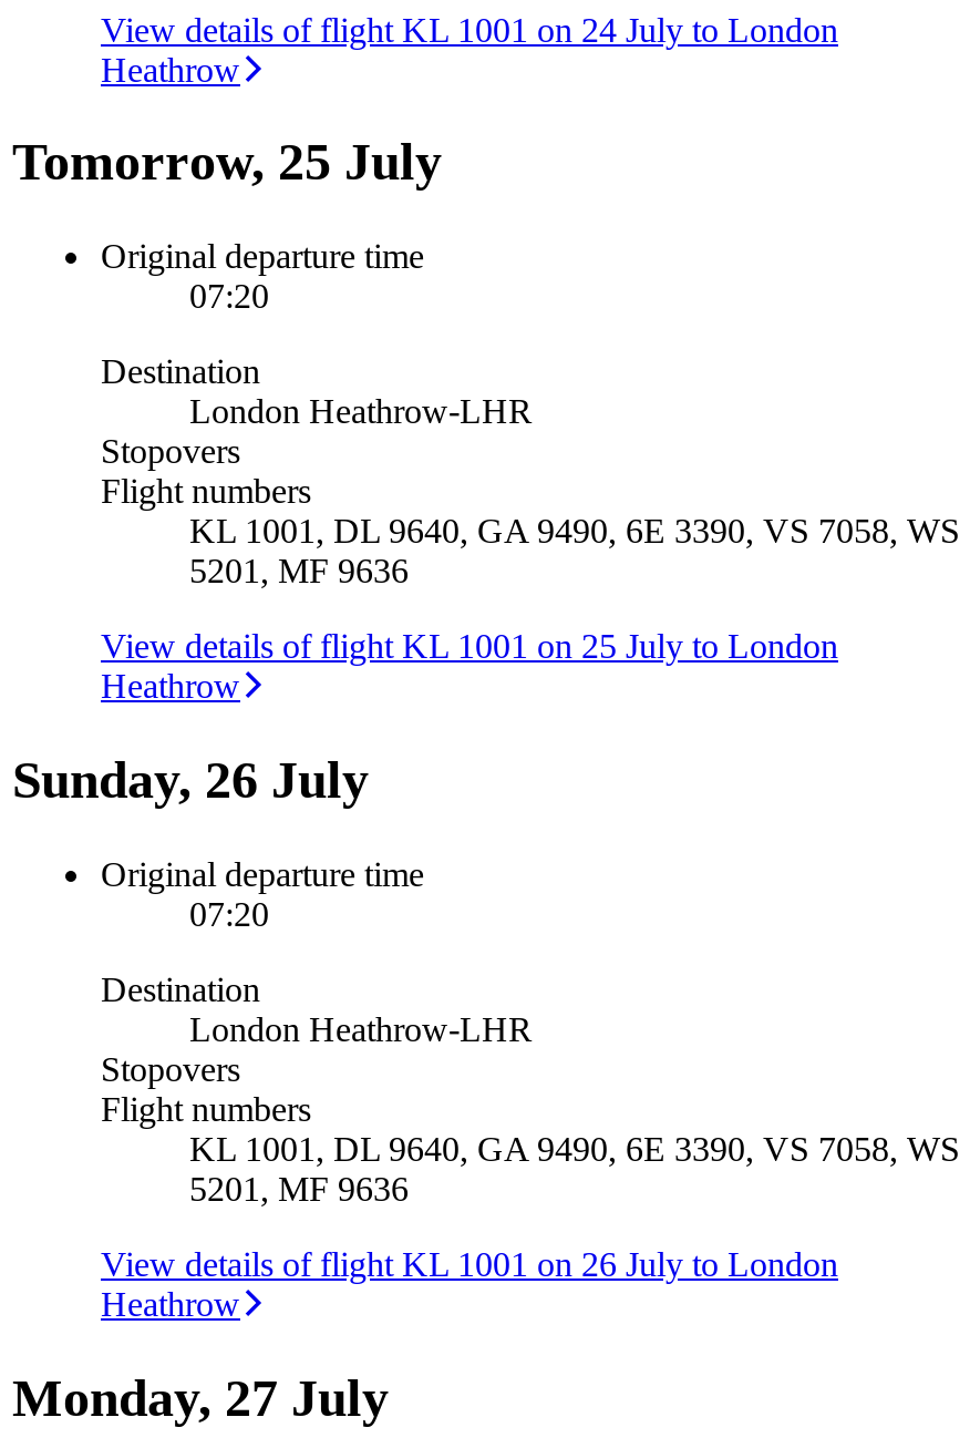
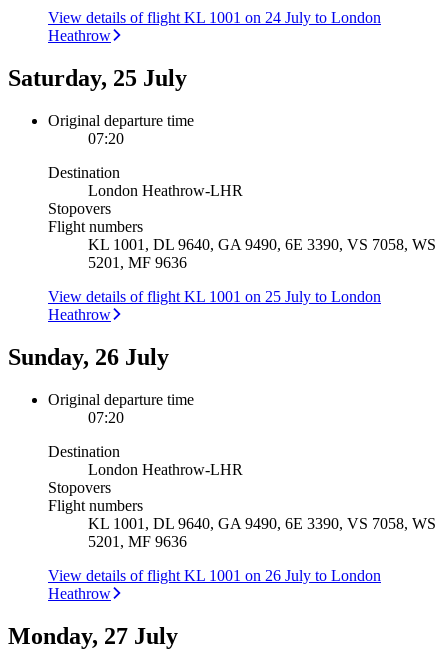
- Tomorrow, 25 July
+ Saturday, 25 July
